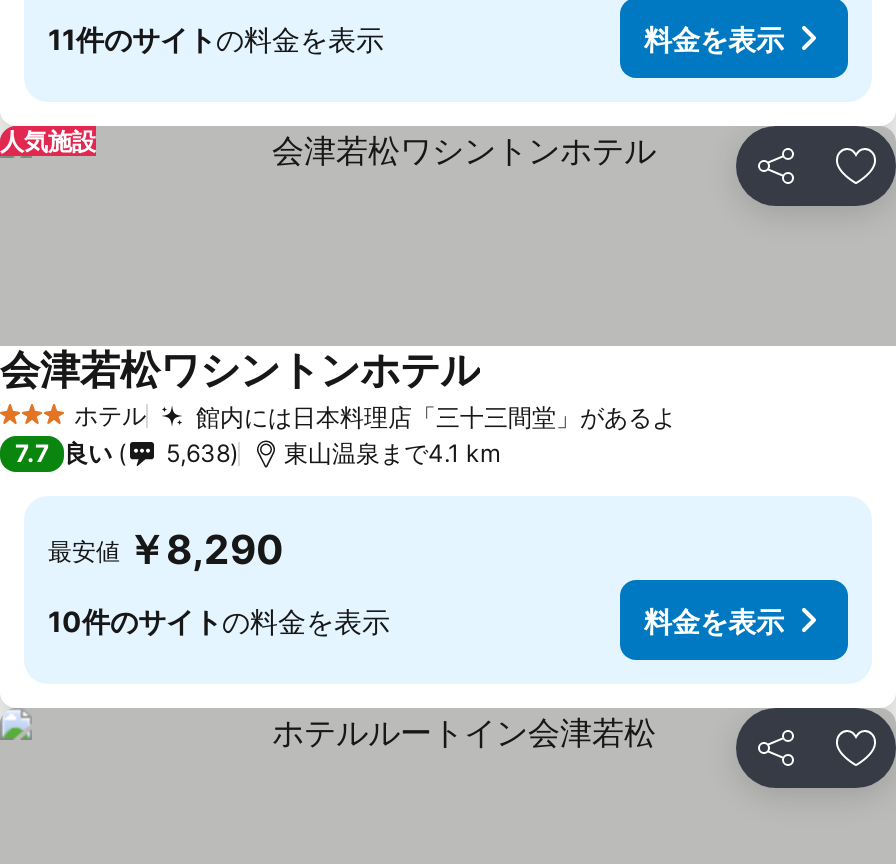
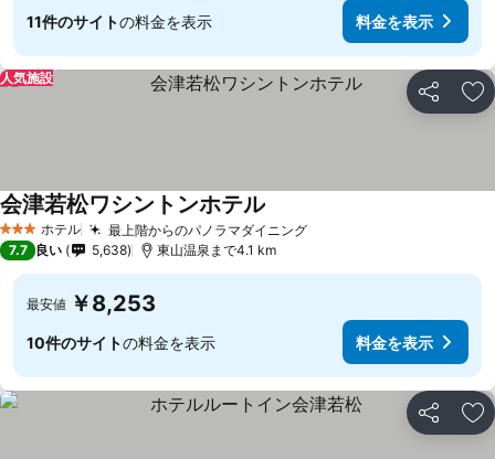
- 館内には日本料理店「三十三間堂」があるよ
+ 最上階からのパノラマダイニング

- 最安値 ￥8,290
+ 最安値 ￥8,253
